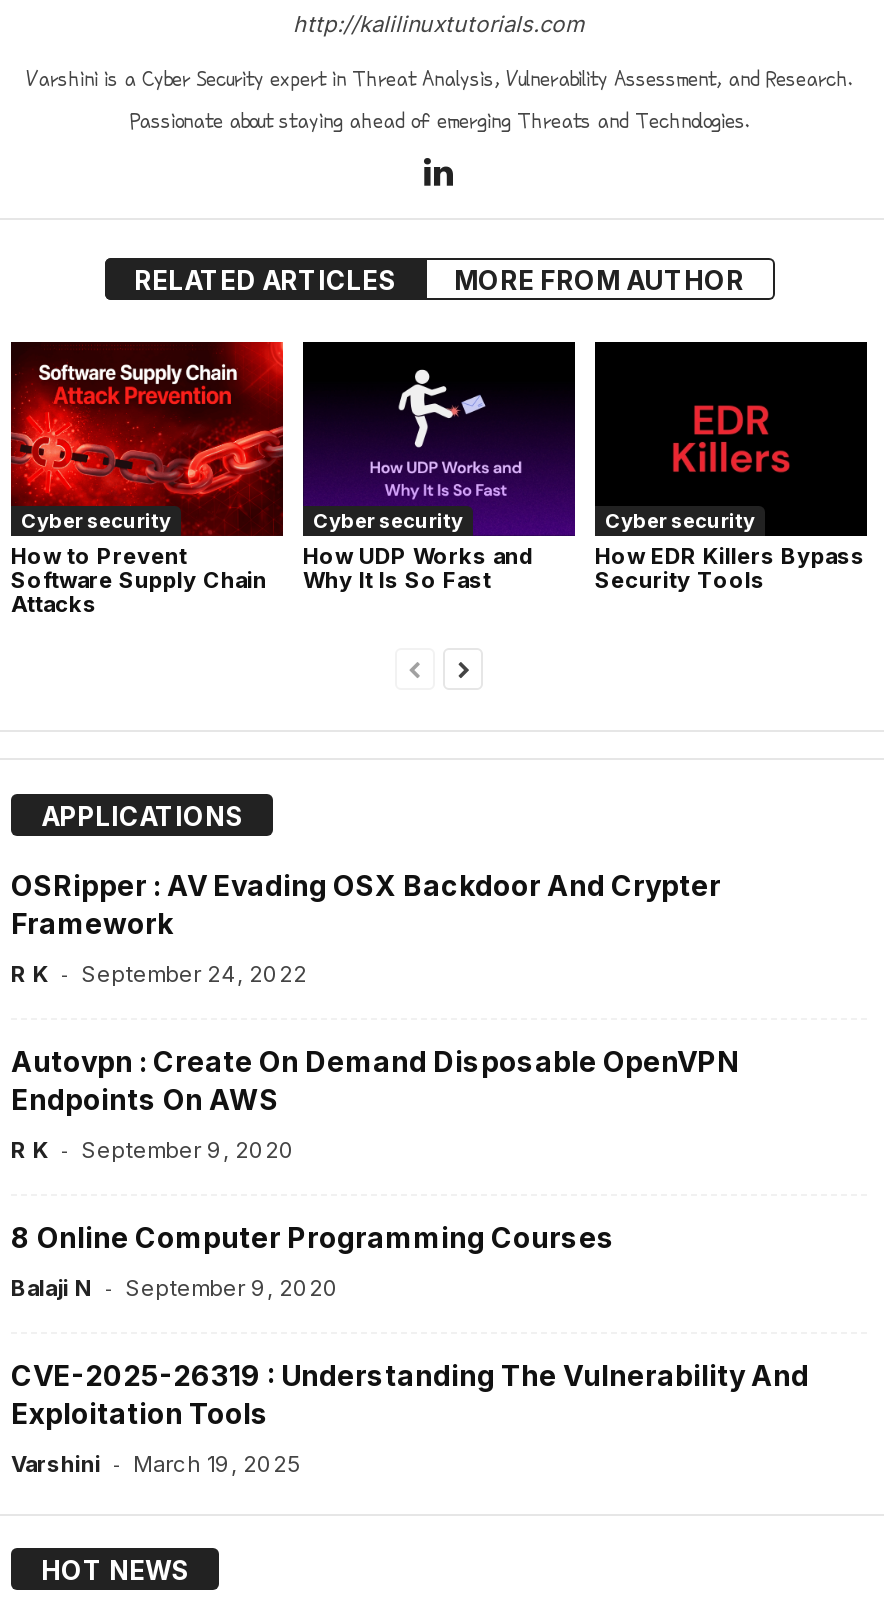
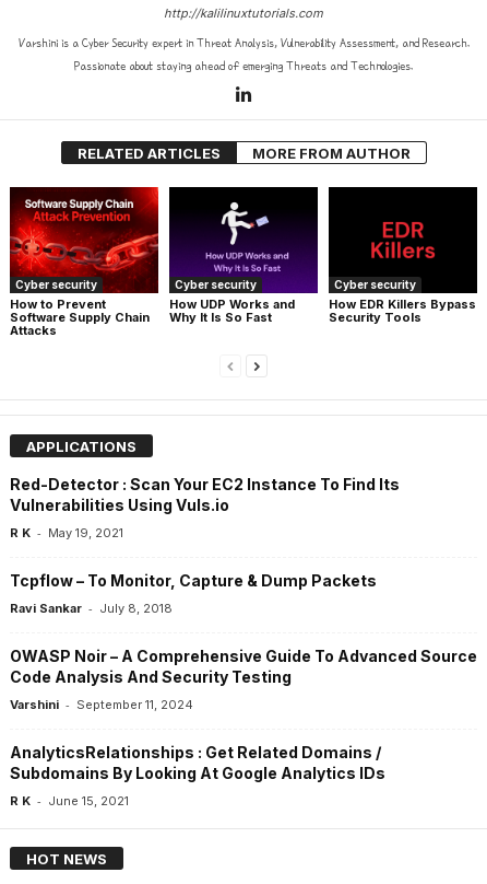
- OSRipper : AV Evading OSX Backdoor And Crypter
- Framework
+ Red-Detector : Scan Your EC2 Instance To Find Its
+ Vulnerabilities Using Vuls.io

- R K - September 24, 2022
+ R K - May 19, 2021

- Autovpn : Create On Demand Disposable OpenVPN
- Endpoints On AWS
+ Tcpflow – To Monitor, Capture & Dump Packets

- R K - September 9, 2020
+ Ravi Sankar - July 8, 2018

- 8 Online Computer Programming Courses
+ OWASP Noir – A Comprehensive Guide To Advanced Source
+ Code Analysis And Security Testing

- Balaji N - September 9, 2020
+ Varshini - September 11, 2024

- CVE-2025-26319 : Understanding The Vulnerability And
- Exploitation Tools
+ AnalyticsRelationships : Get Related Domains /
+ Subdomains By Looking At Google Analytics IDs

- Varshini - March 19, 2025
+ R K - June 15, 2021
